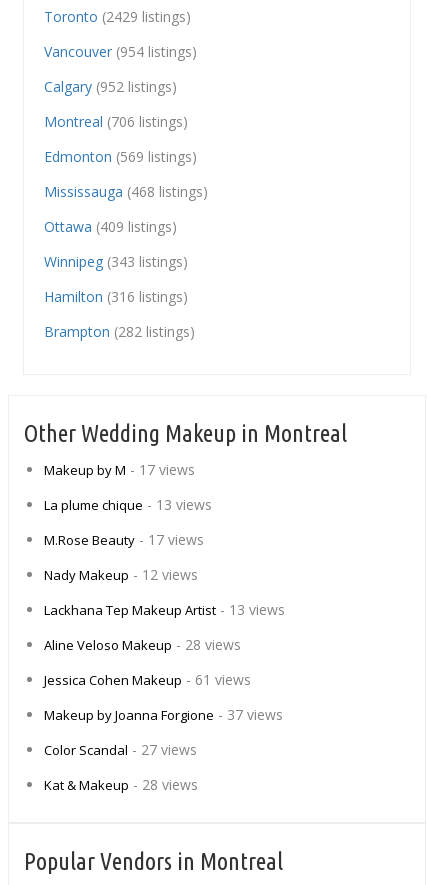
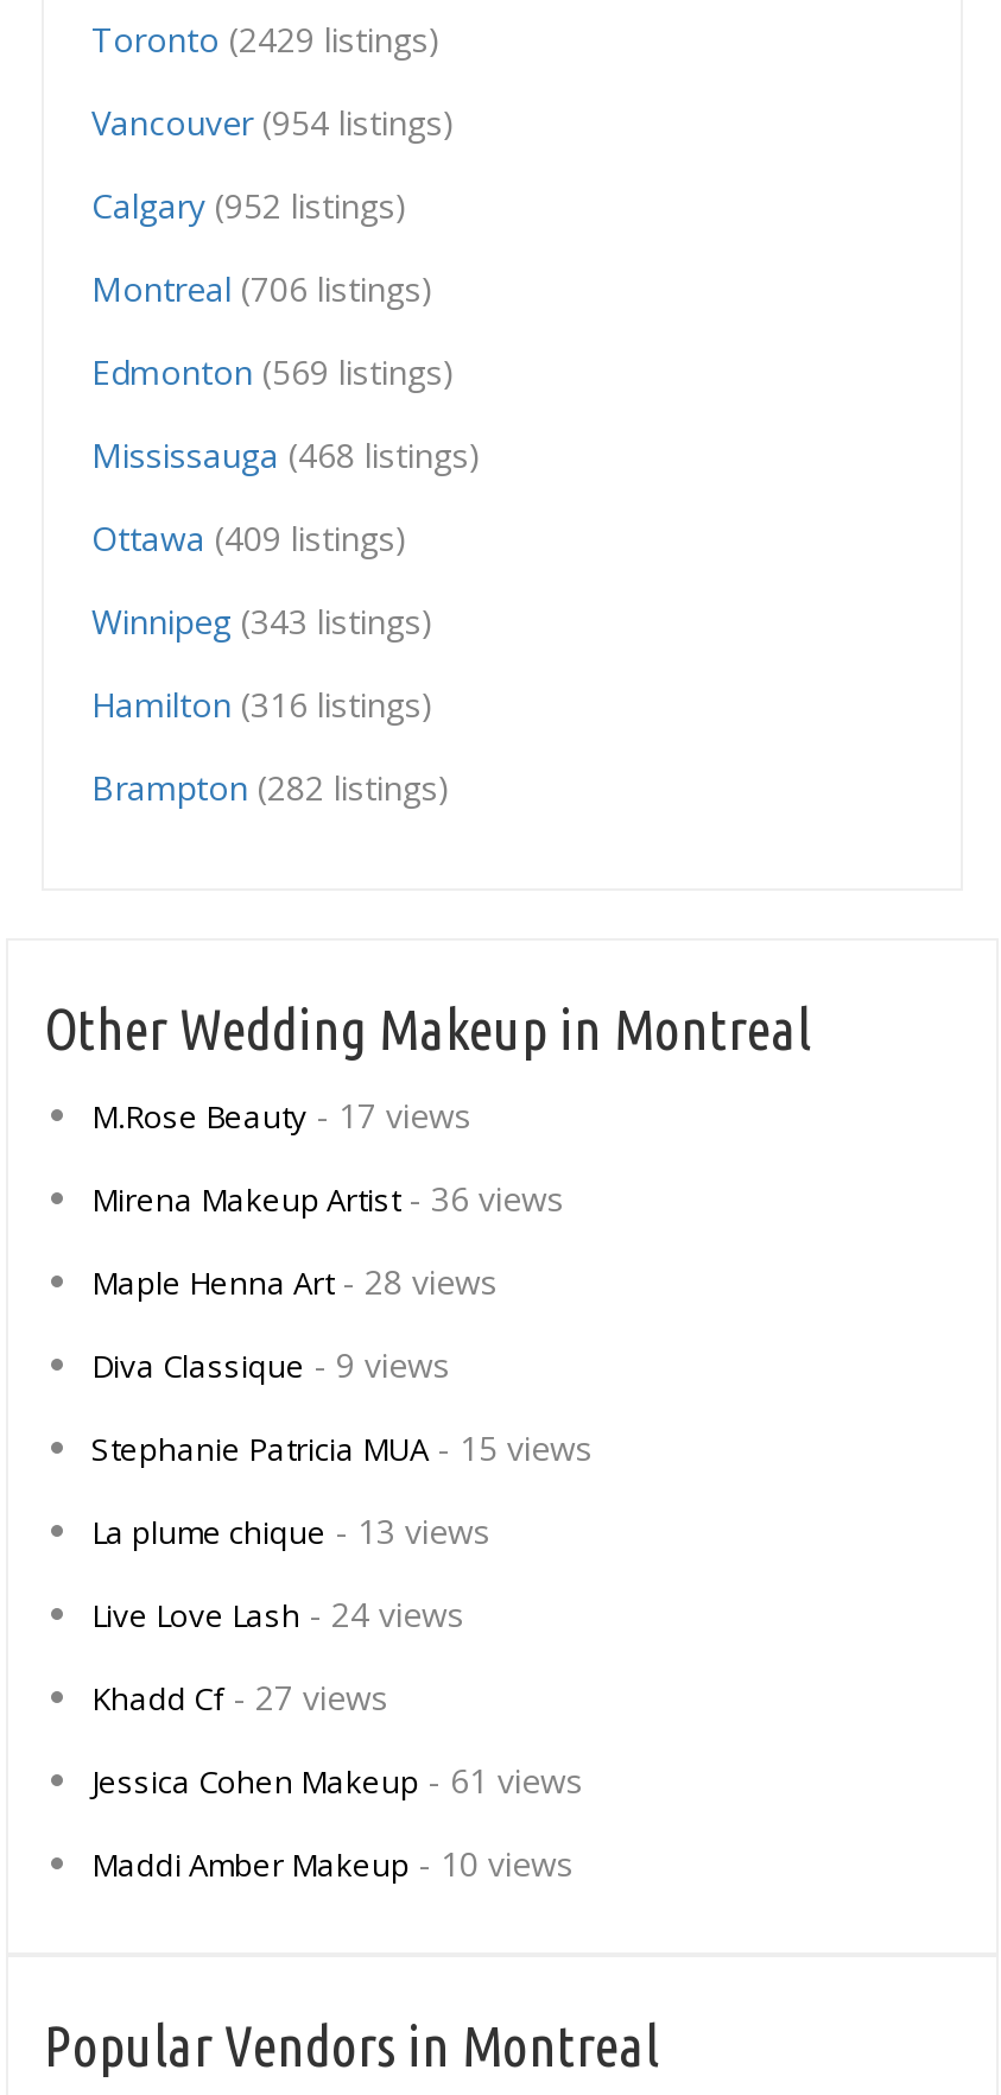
- Makeup by M - 17 views
+ Mirena Makeup Artist - 36 views
+ Maple Henna Art - 28 views
+ Diva Classique - 9 views
+ Stephanie Patricia MUA - 15 views

moved down: La plume chique - 13 views

moved up: M.Rose Beauty - 17 views

- Nady Makeup - 12 views
- Lackhana Tep Makeup Artist - 13 views
- Aline Veloso Makeup - 28 views
+ Live Love Lash - 24 views
+ Khadd Cf - 27 views

moved down: Jessica Cohen Makeup - 61 views

- Makeup by Joanna Forgione - 37 views
- Color Scandal - 27 views
- Kat & Makeup - 28 views
+ Maddi Amber Makeup - 10 views
